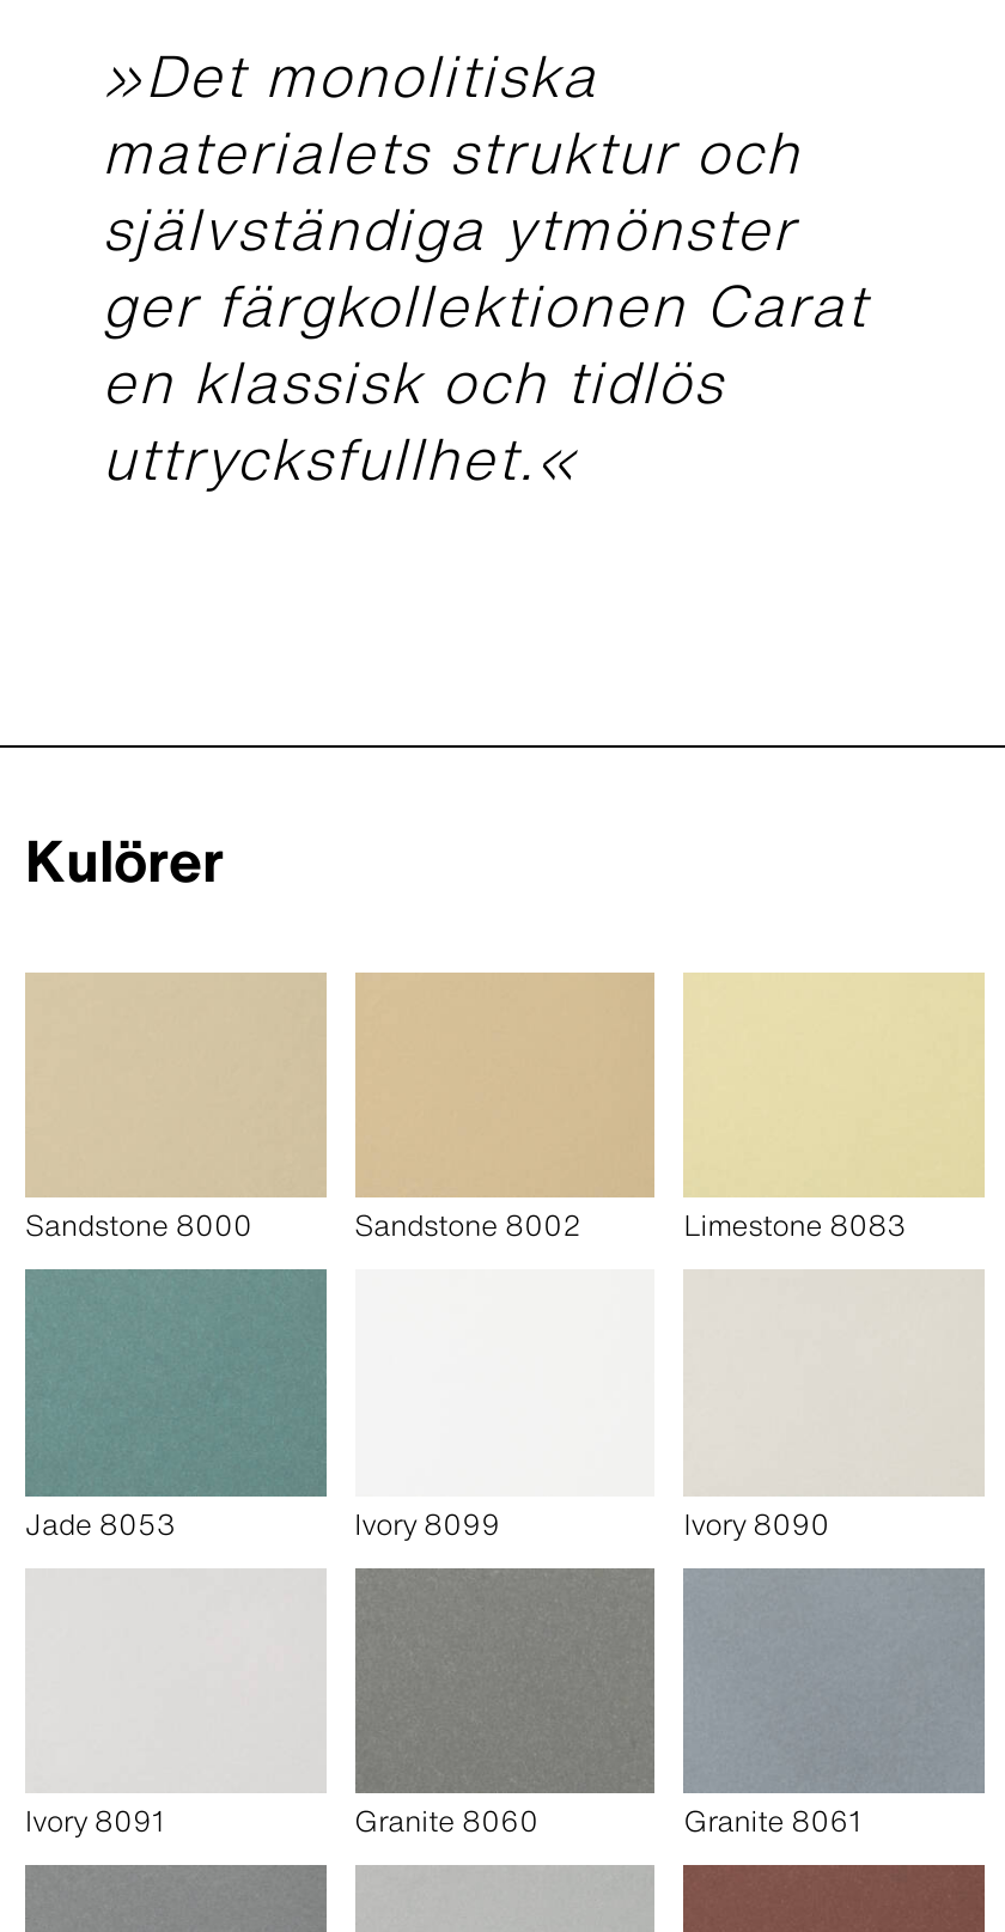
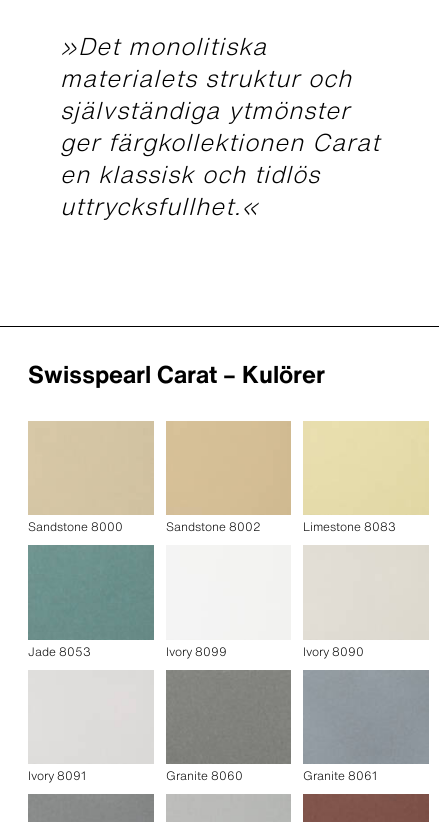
- Kulörer
+ Swisspearl Carat – Kulörer
